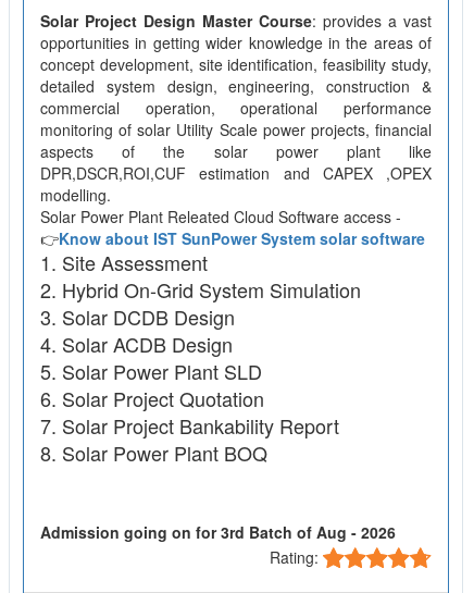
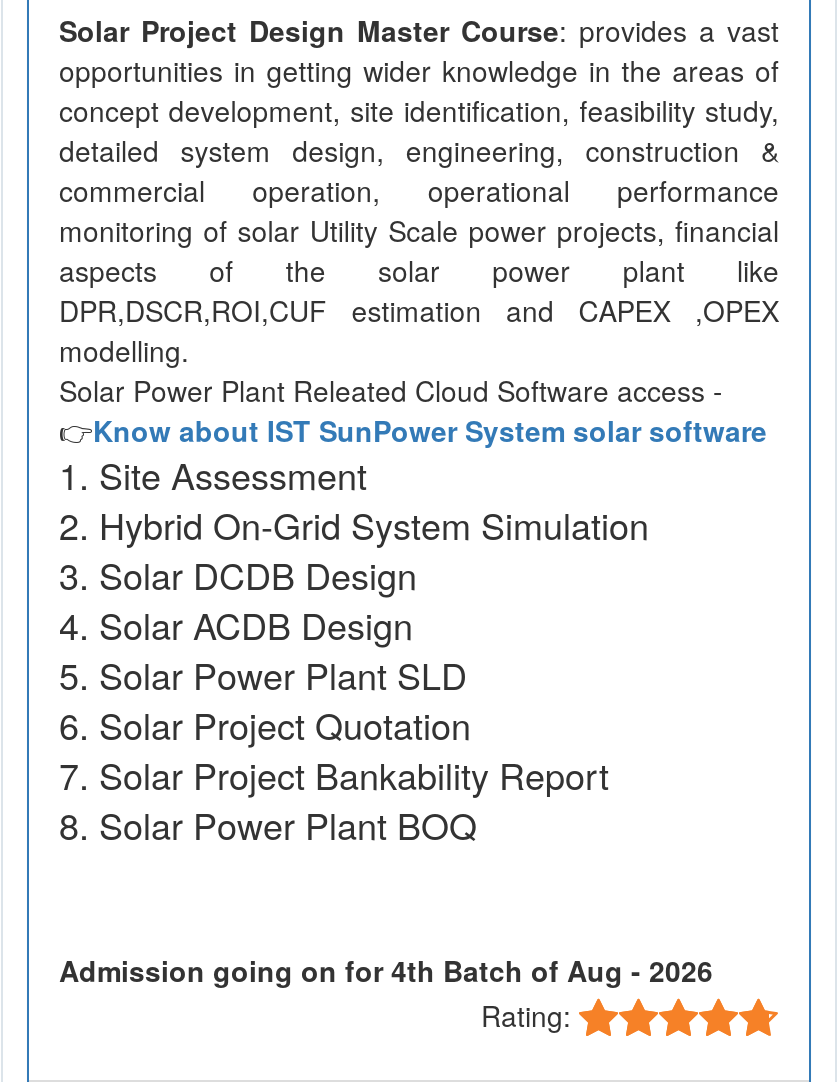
- Admission going on for 3rd Batch of Aug - 2026
+ Admission going on for 4th Batch of Aug - 2026
